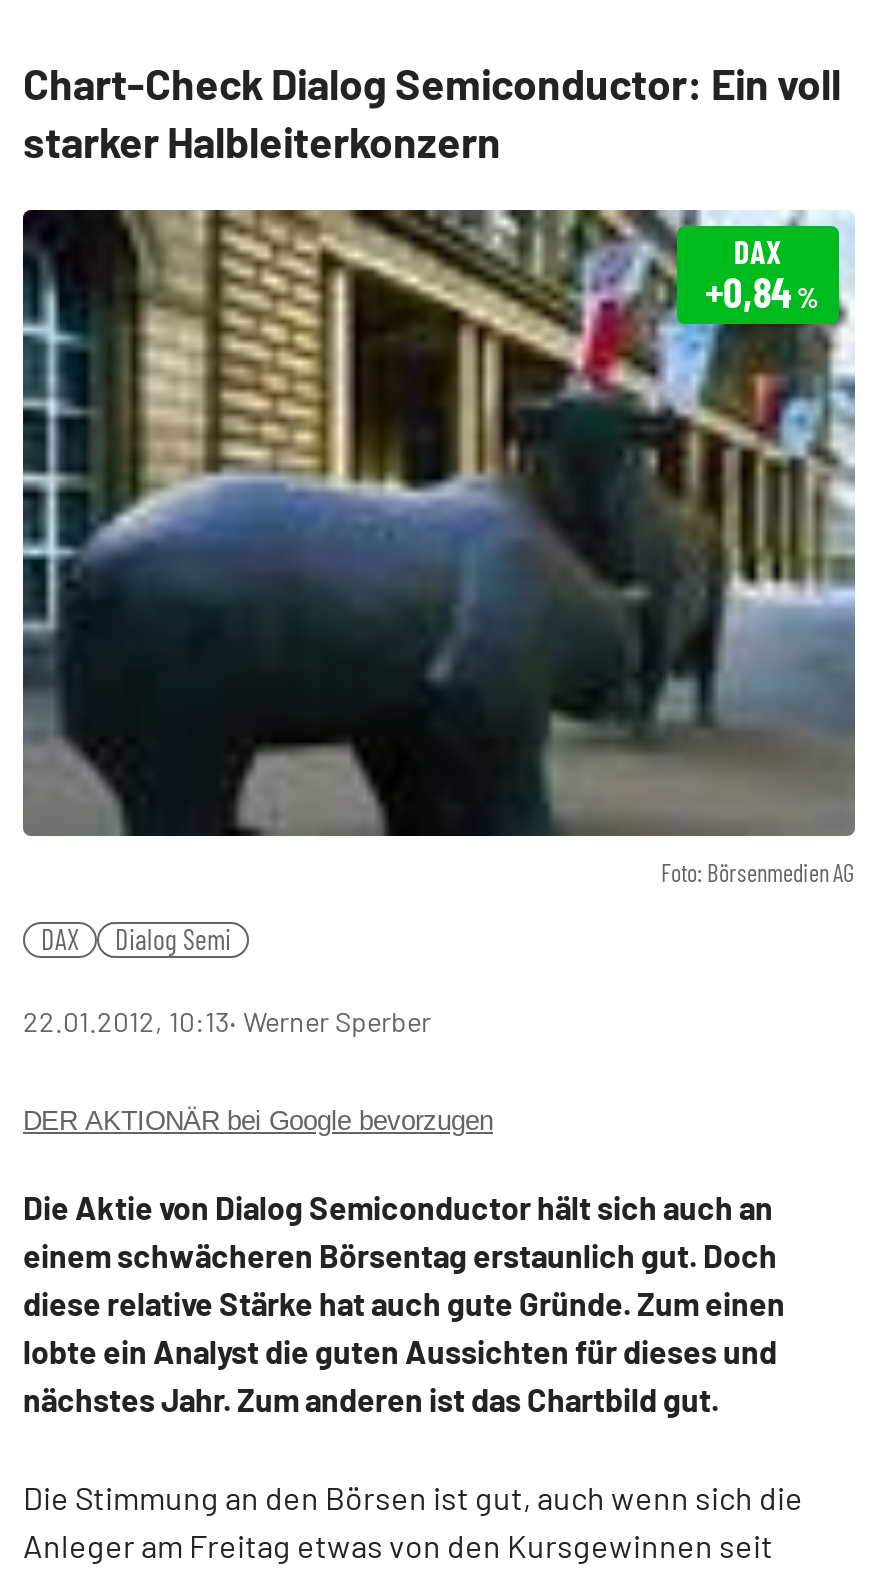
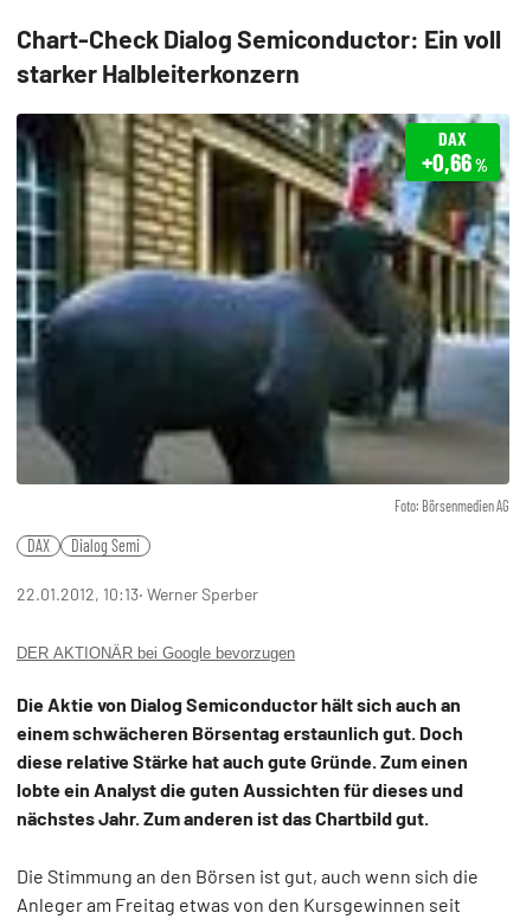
- +0,84 %
+ +0,66 %
